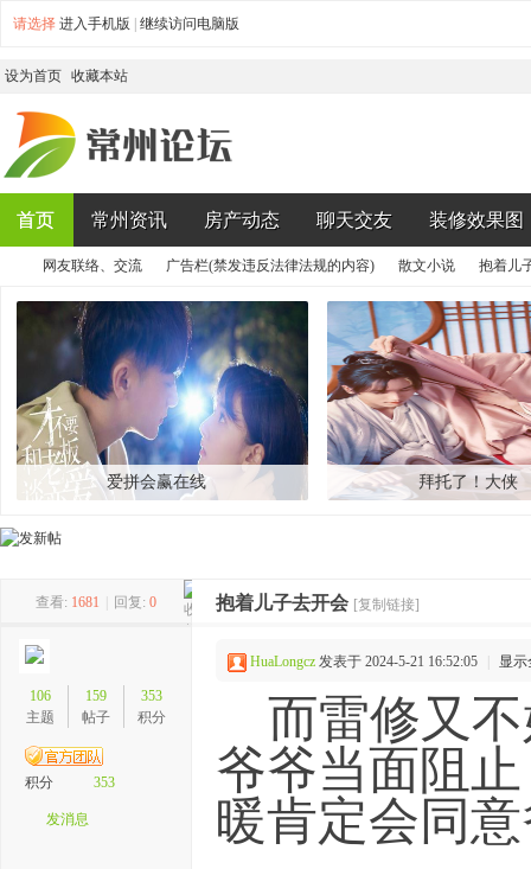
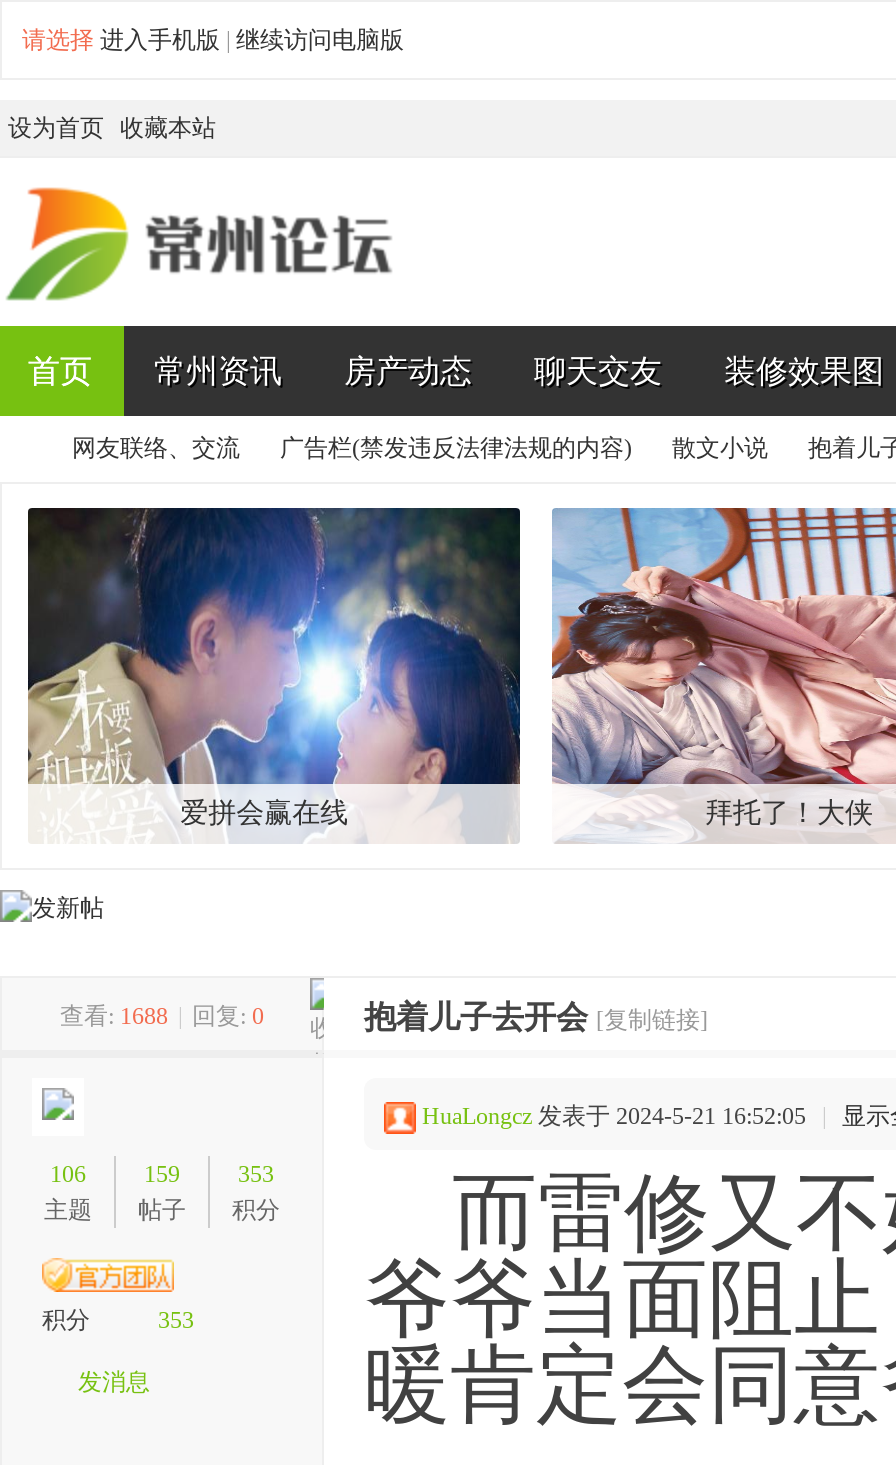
- 查看: 1681
+ 查看: 1688
